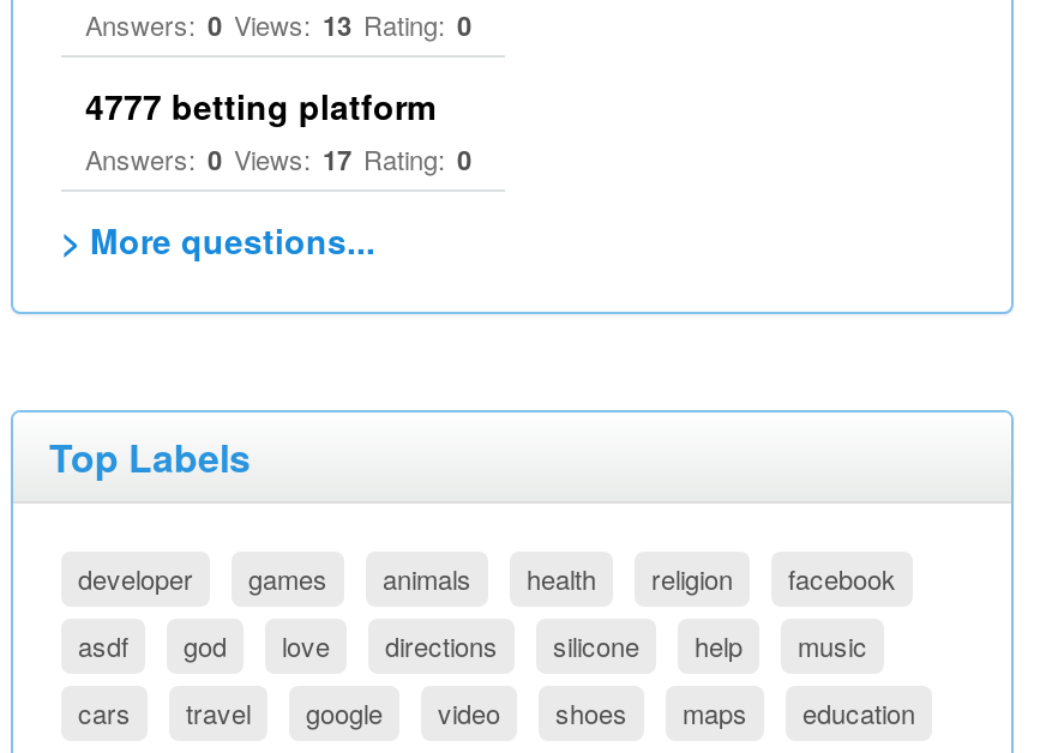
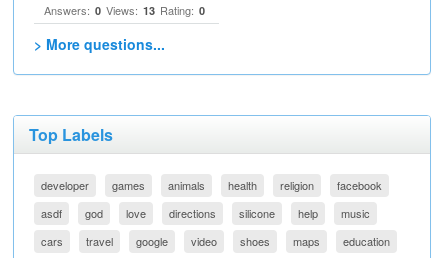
- 4777 betting platform
- Answers: 0 Views: 17 Rating: 0
